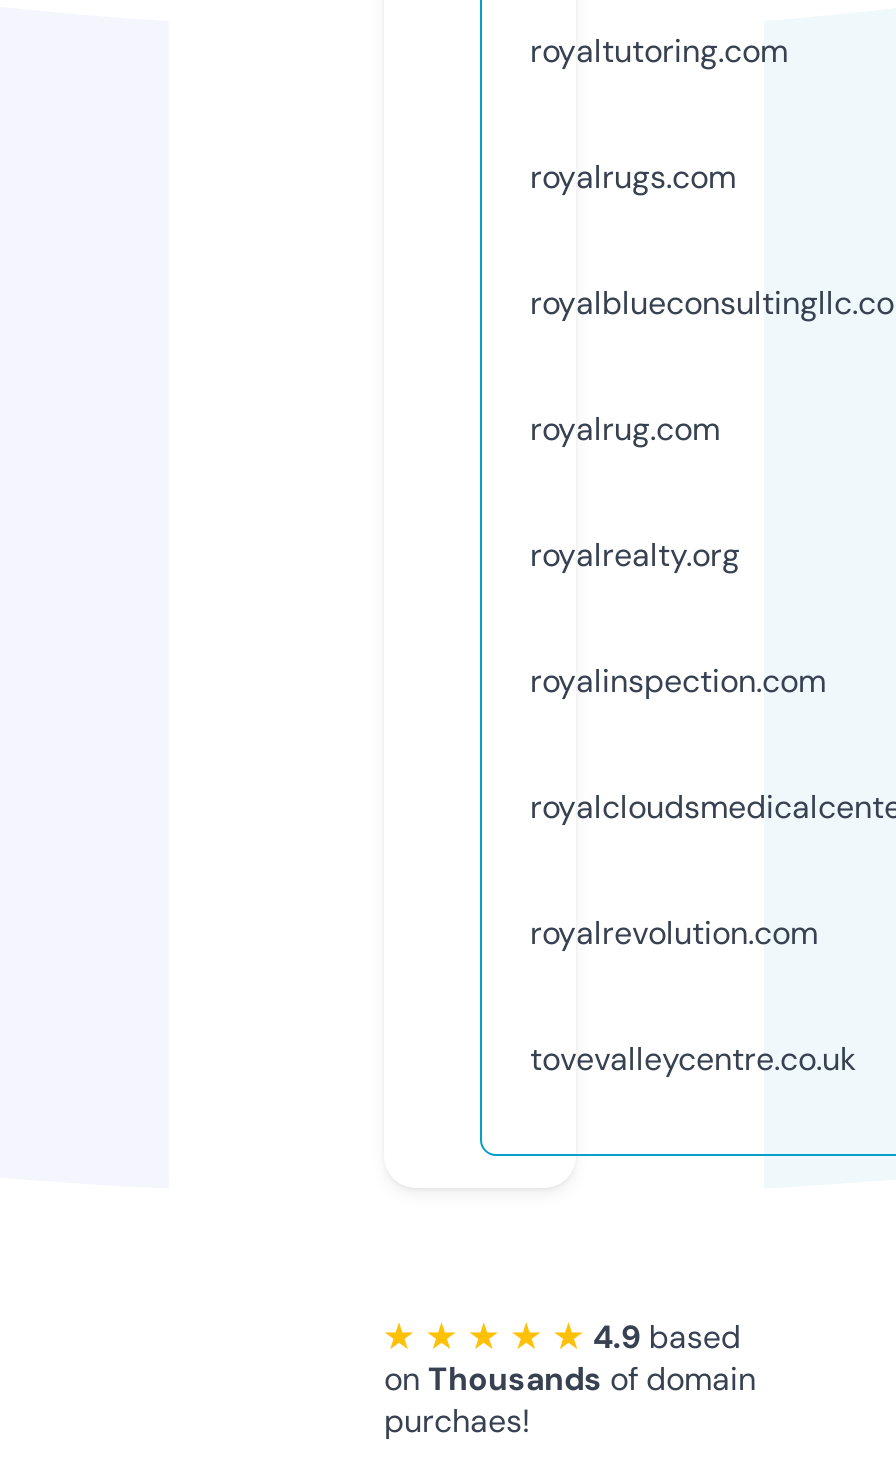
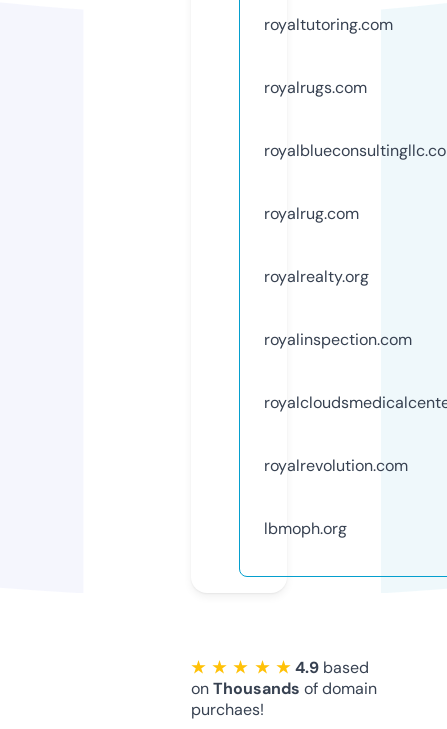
- tovevalleycentre.co.uk
+ lbmoph.org
